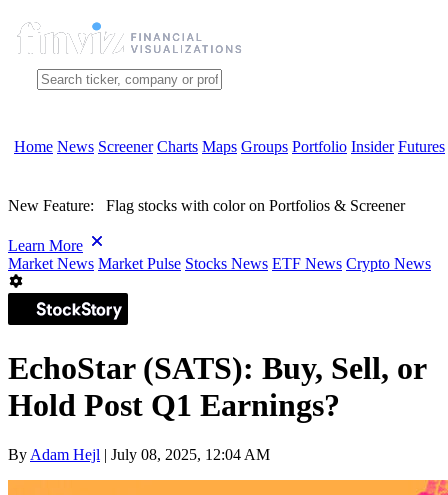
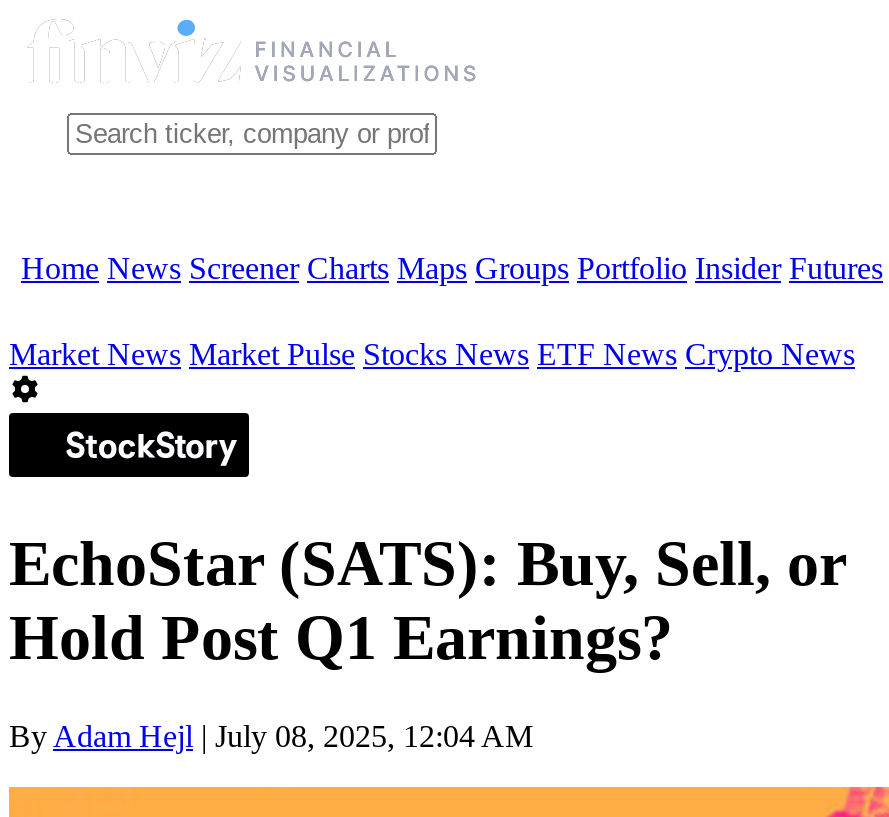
- New Feature: Flag stocks with color on Portfolios & Screener
- Learn More
